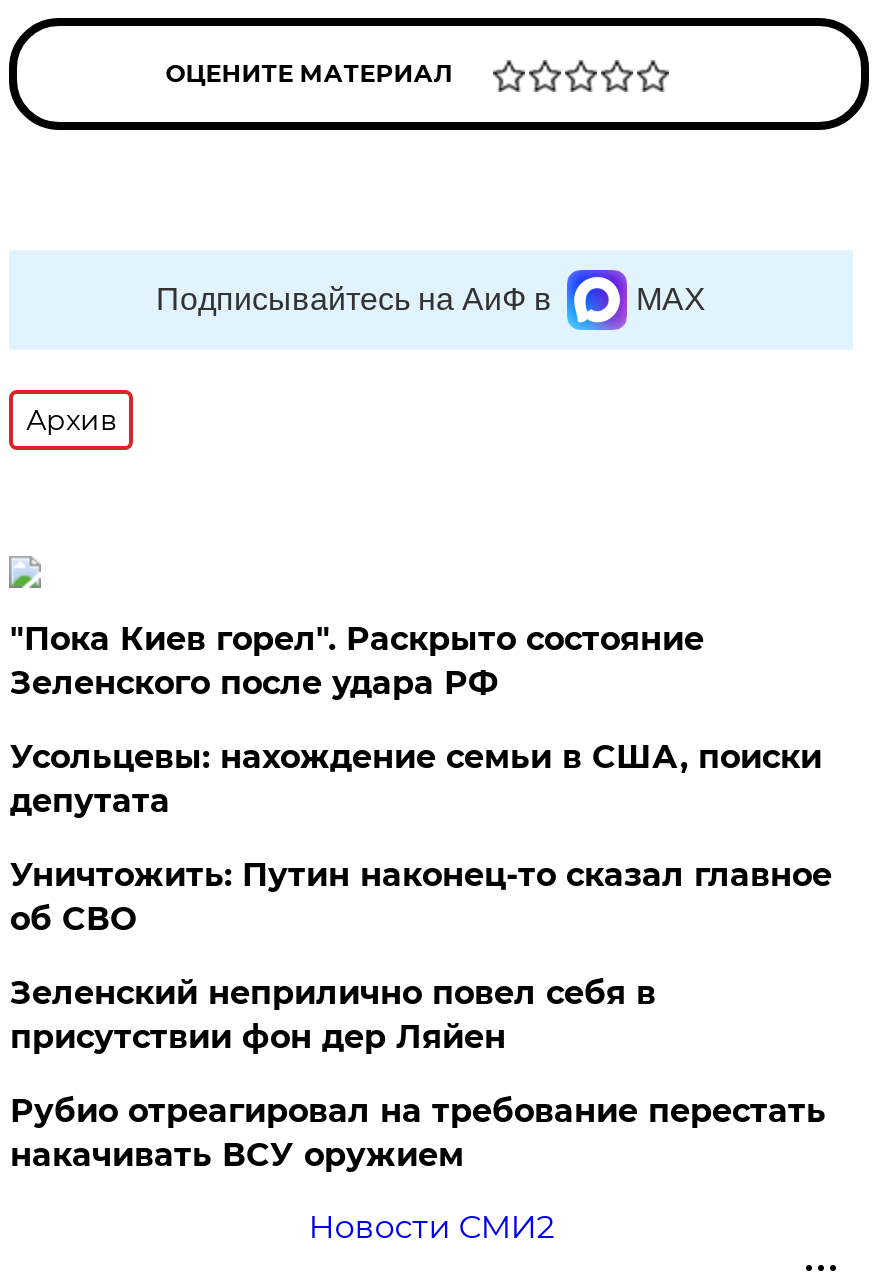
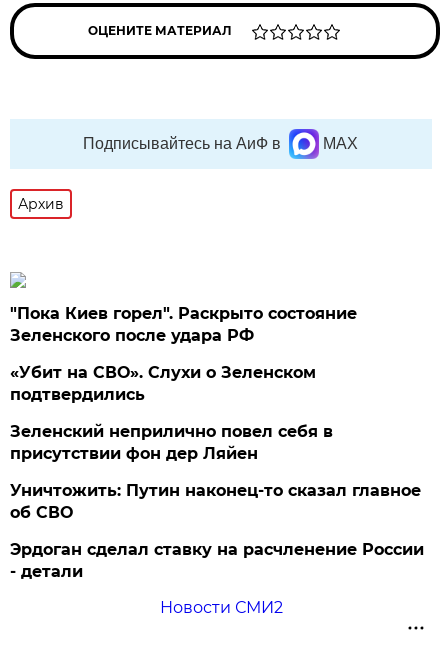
- Усольцевы: нахождение семьи в США, поиски
- депутата
+ «Убит на СВО». Слухи о Зеленском
+ подтвердились

moved down: Уничтожить: Путин наконец-то сказал главное | об СВО

moved up: Зеленский неприлично повел cебя в | присутствии фон дер Ляйен

- Рубио отреагировал на требование перестать
- накачивать ВСУ оружием
+ Эрдоган сделал ставку на расчленение России
+ - детали
